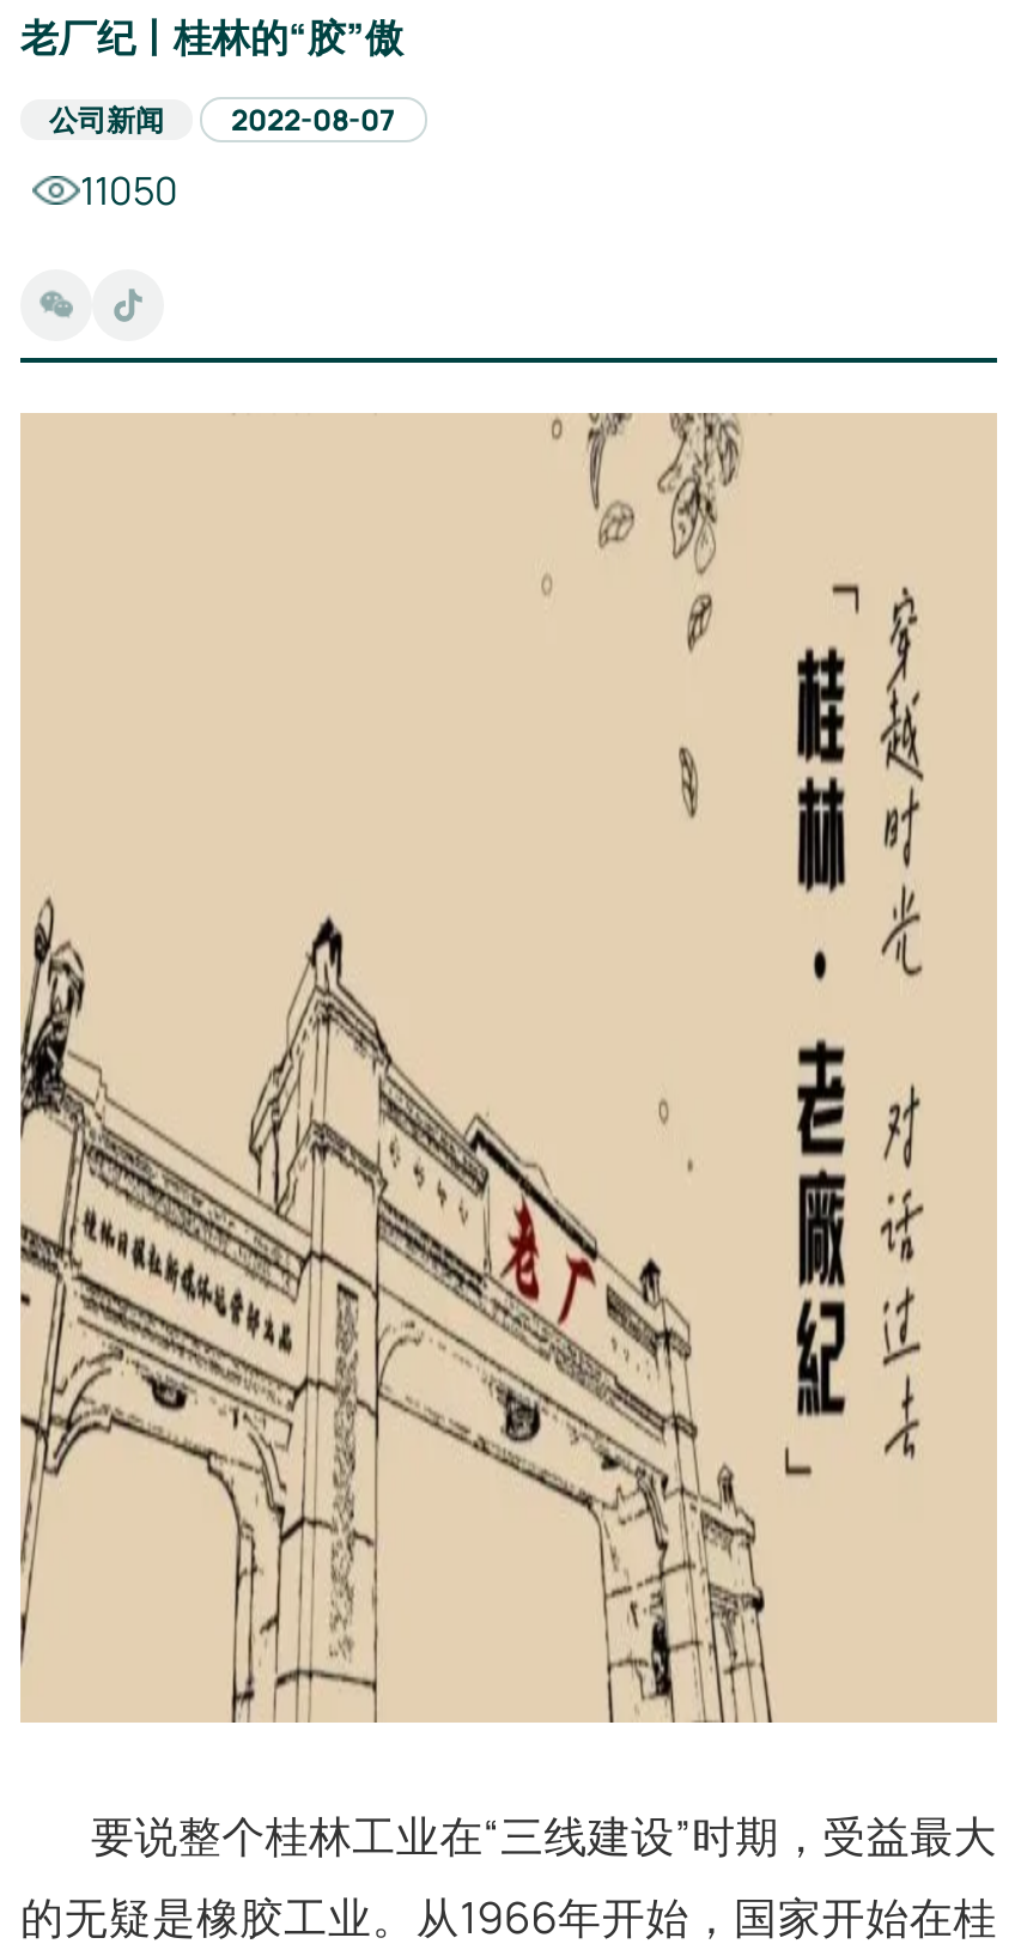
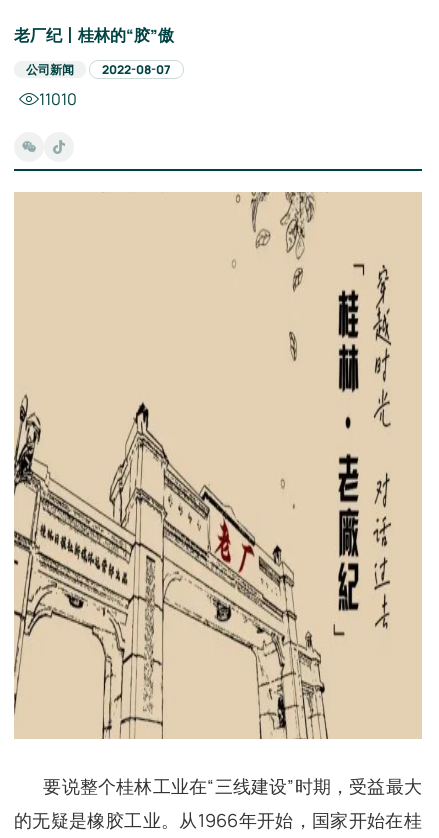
- 11050
+ 11010
